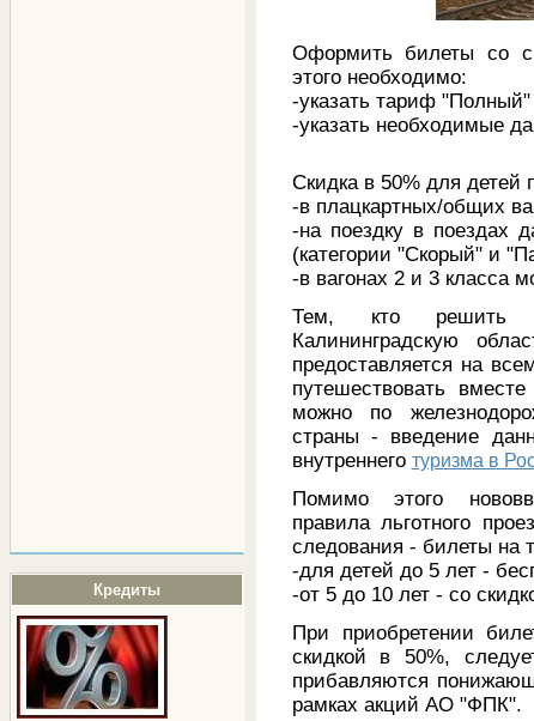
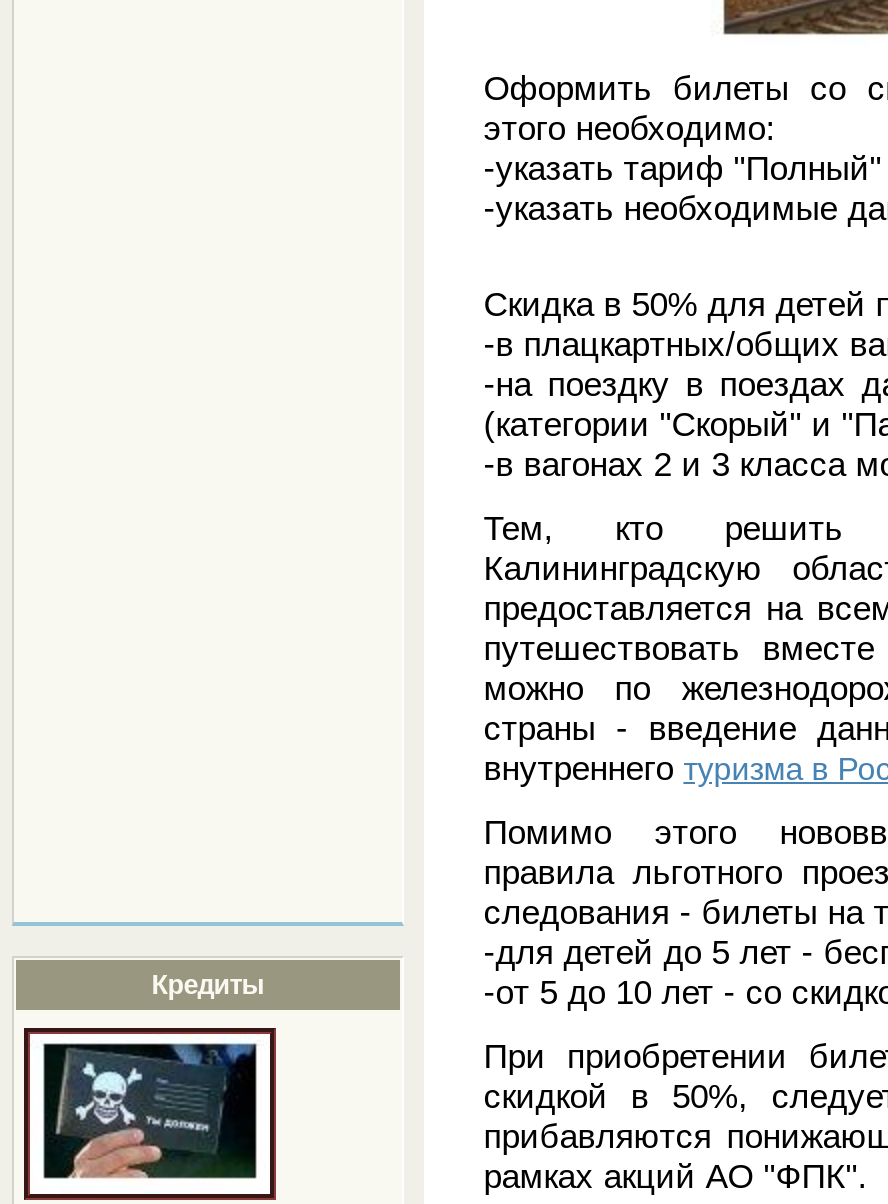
- [image]
+ [image]
